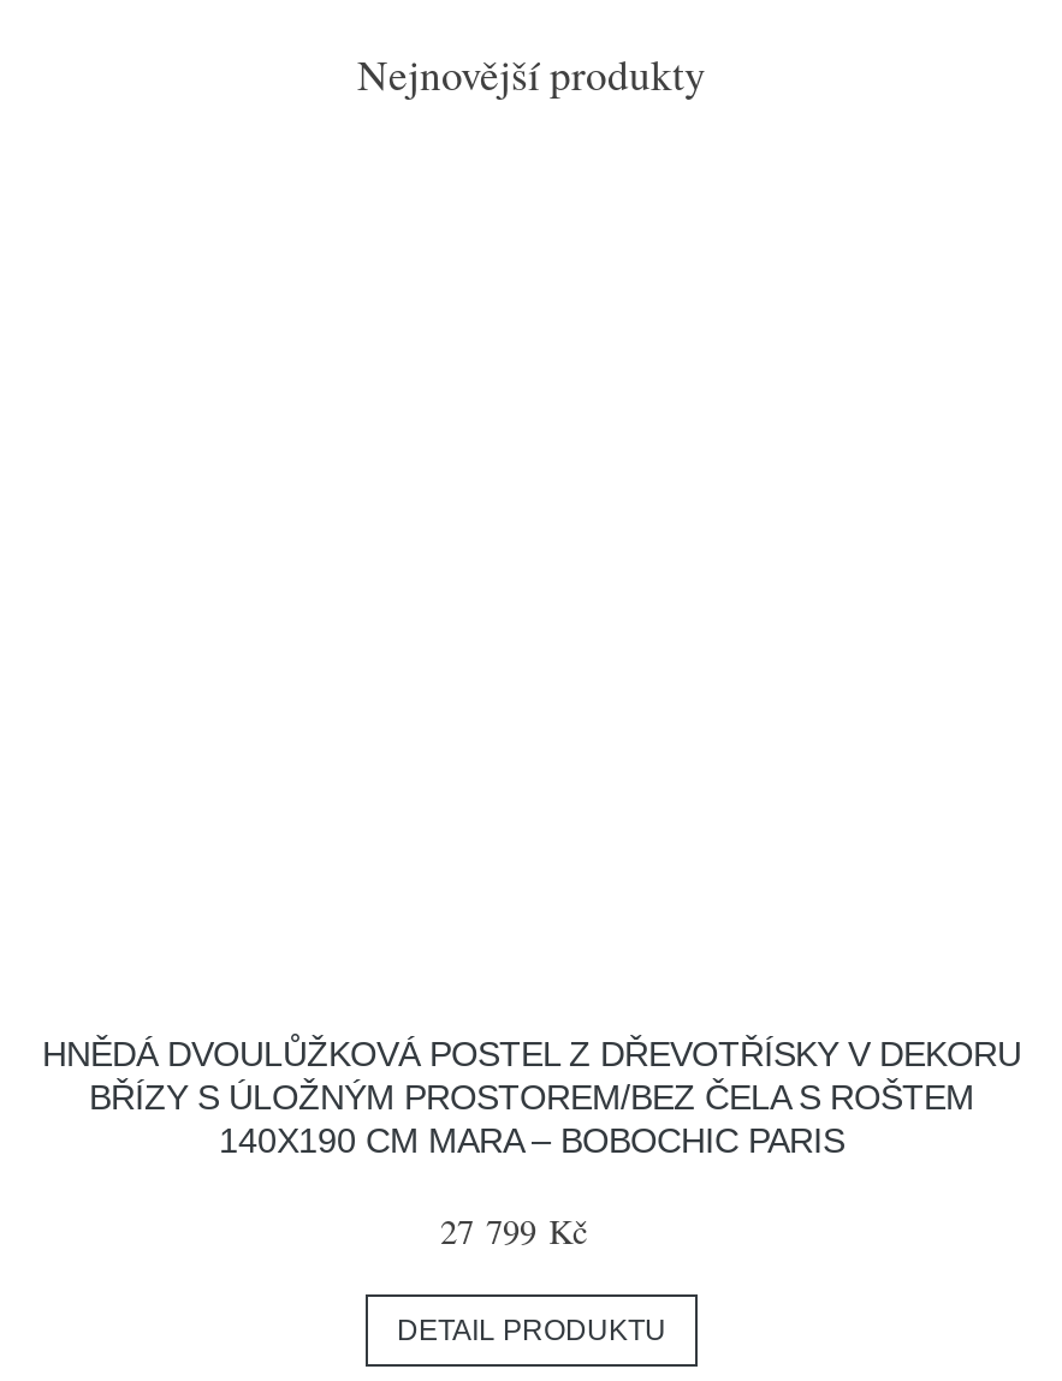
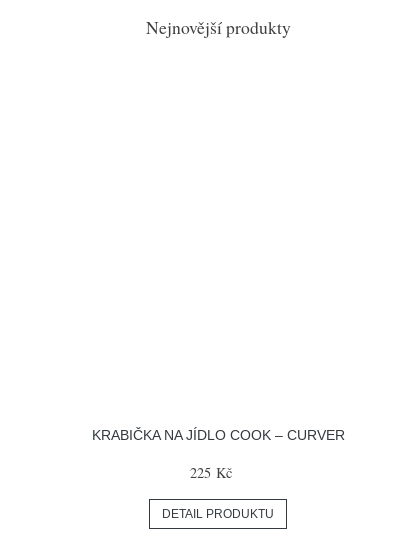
- HNĚDÁ DVOULŮŽKOVÁ POSTEL Z DŘEVOTŘÍSKY V DEKORU
- BŘÍZY S ÚLOŽNÝM PROSTOREM/BEZ ČELA S ROŠTEM
- 140X190 CM MARA – BOBOCHIC PARIS
+ KRABIČKA NA JÍDLO COOK – CURVER

- 27 799 Kč
+ 225 Kč
